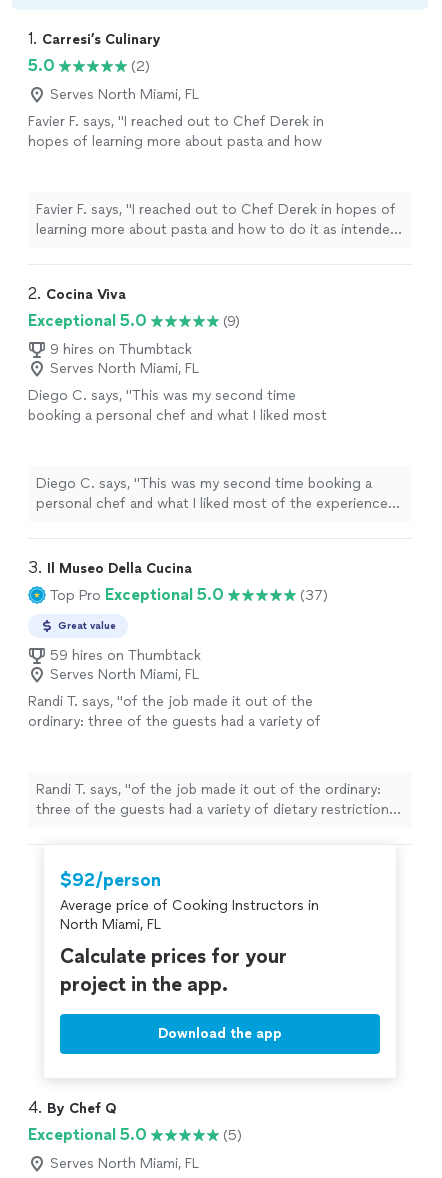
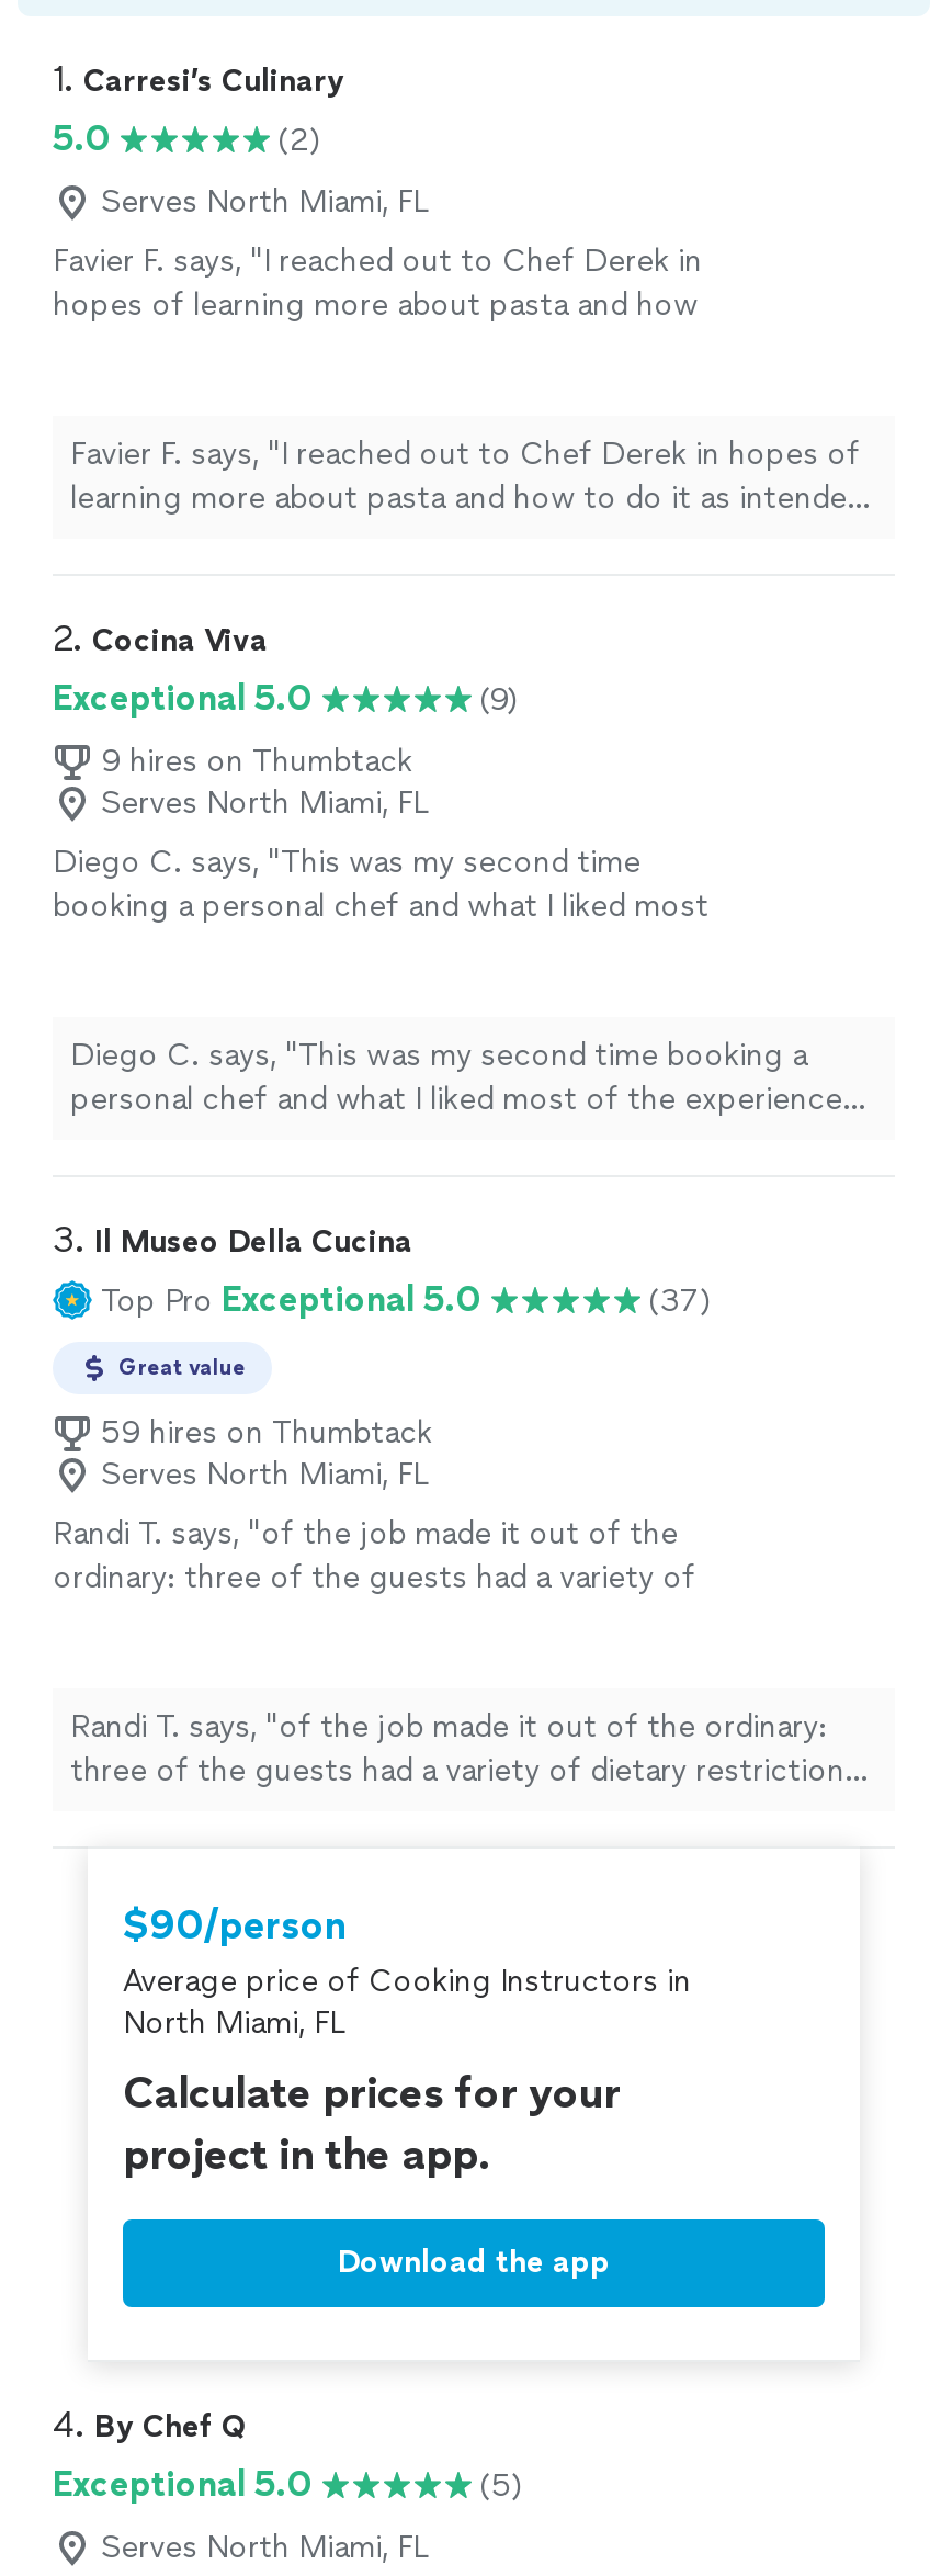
- $92/person
+ $90/person
